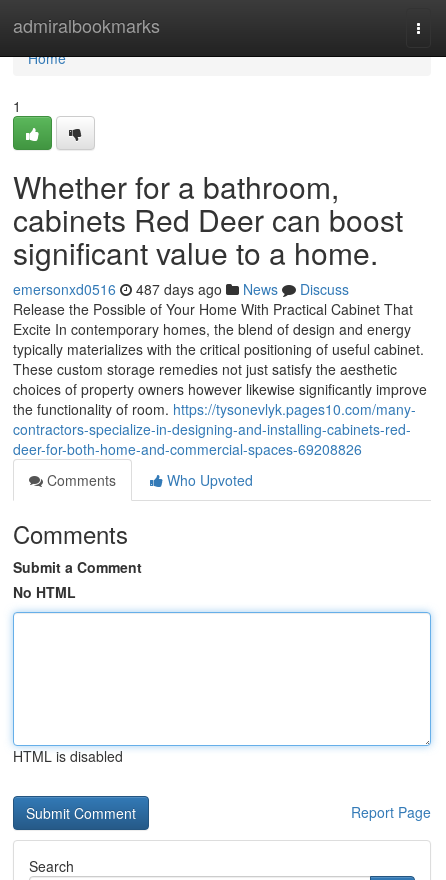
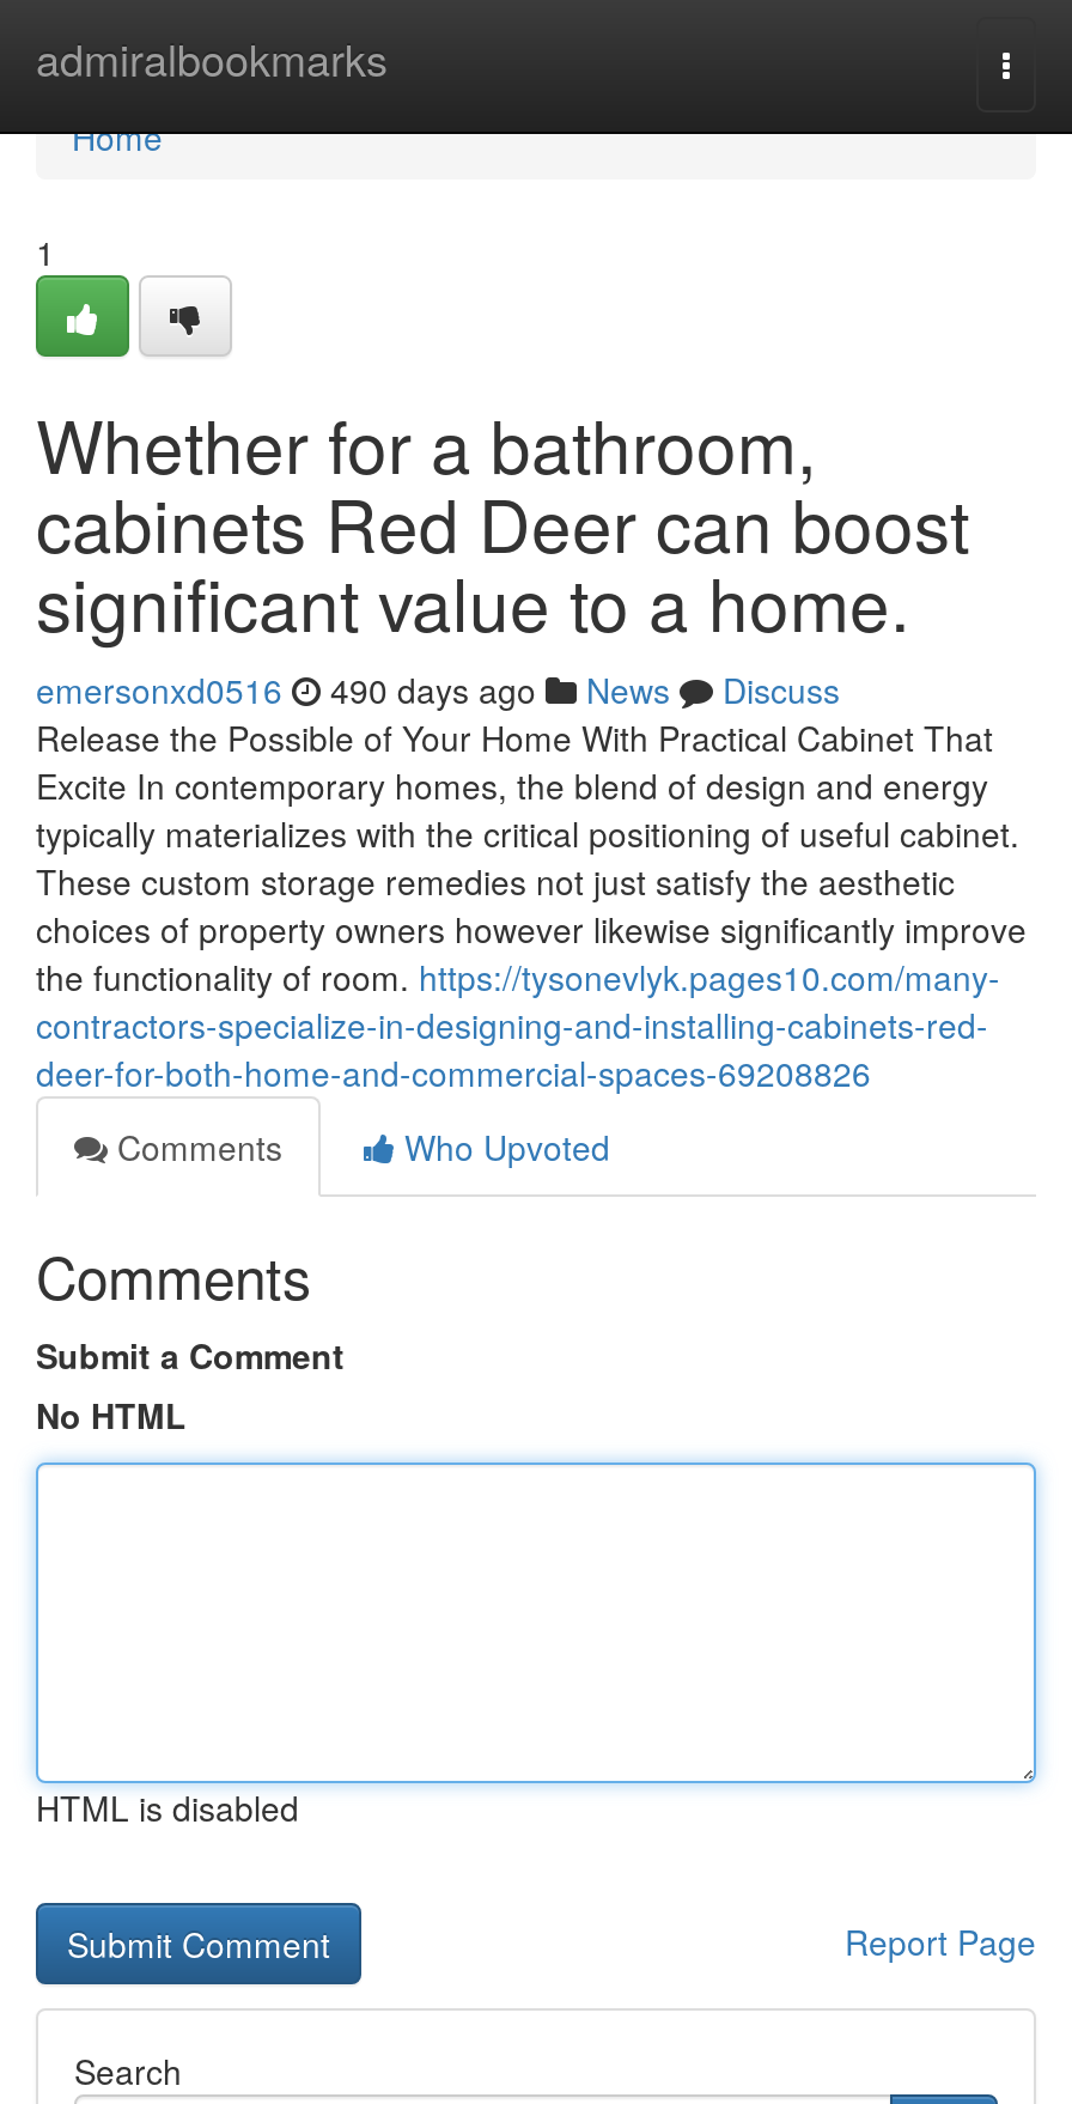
- emersonxd0516 487 days ago News Discuss
+ emersonxd0516 490 days ago News Discuss
